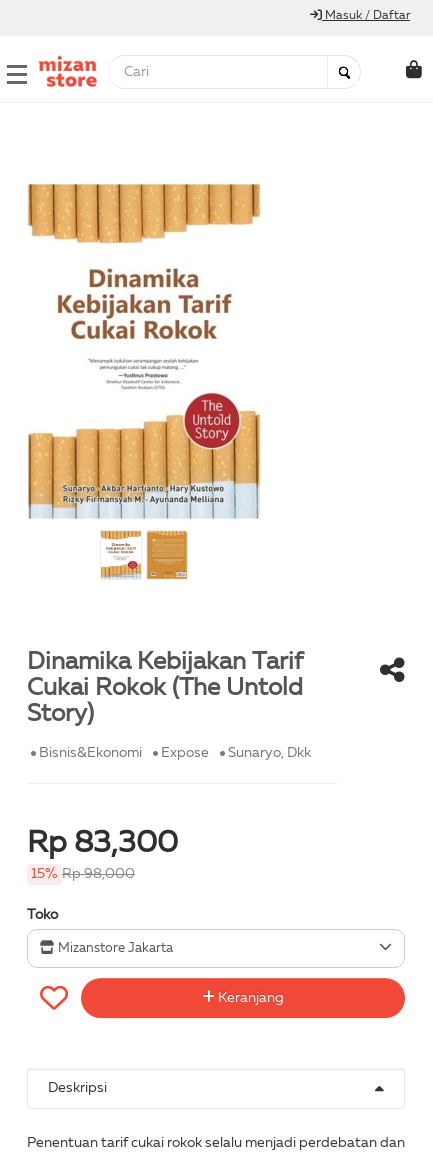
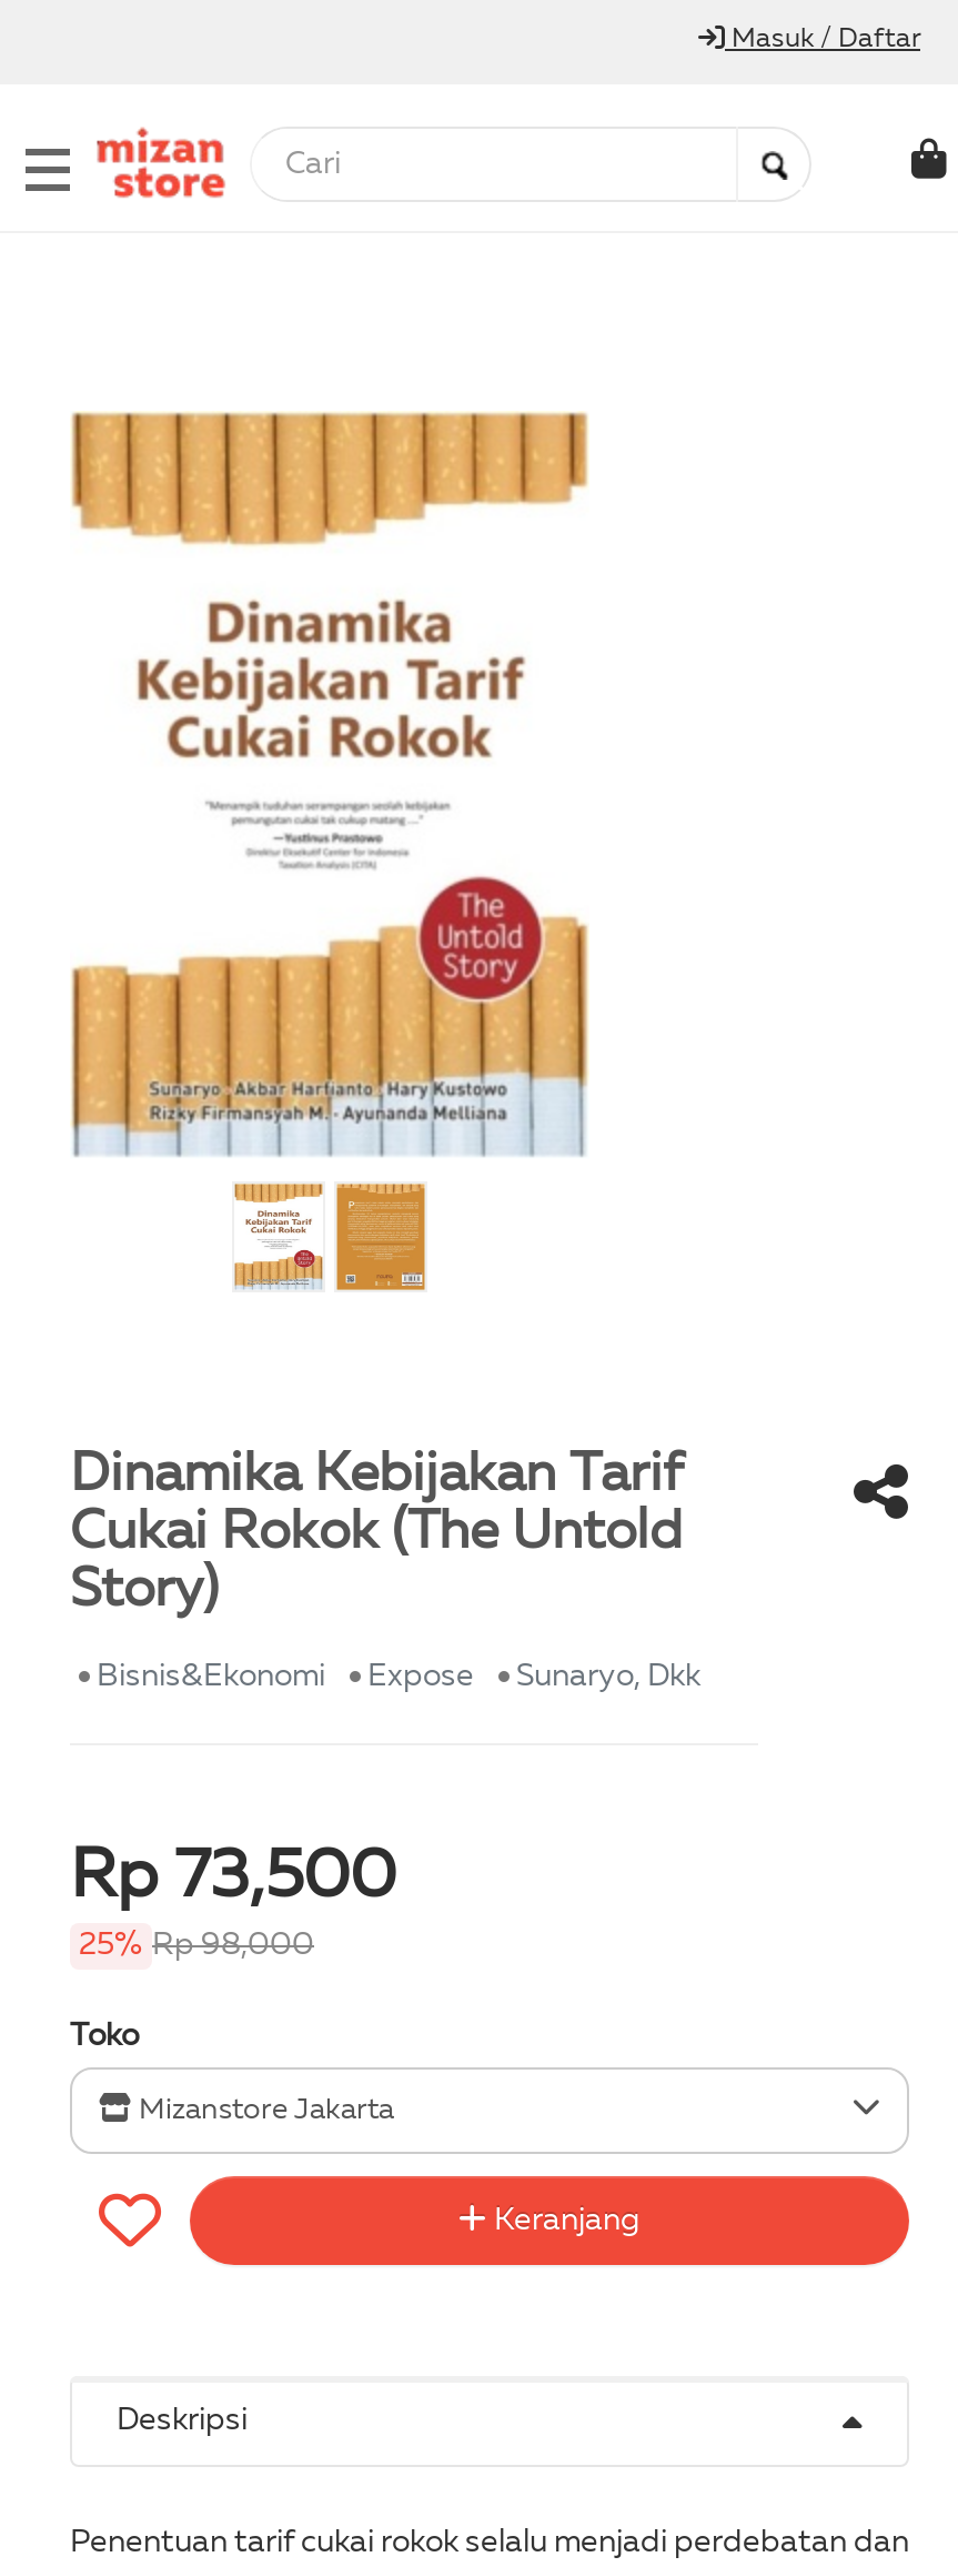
- Rp 83,300
+ Rp 73,500

- 15% Rp 98,000
+ 25% Rp 98,000
